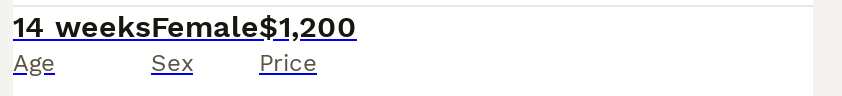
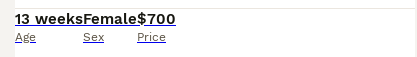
- 14 weeks
+ 13 weeks

- $1,200
+ $700
